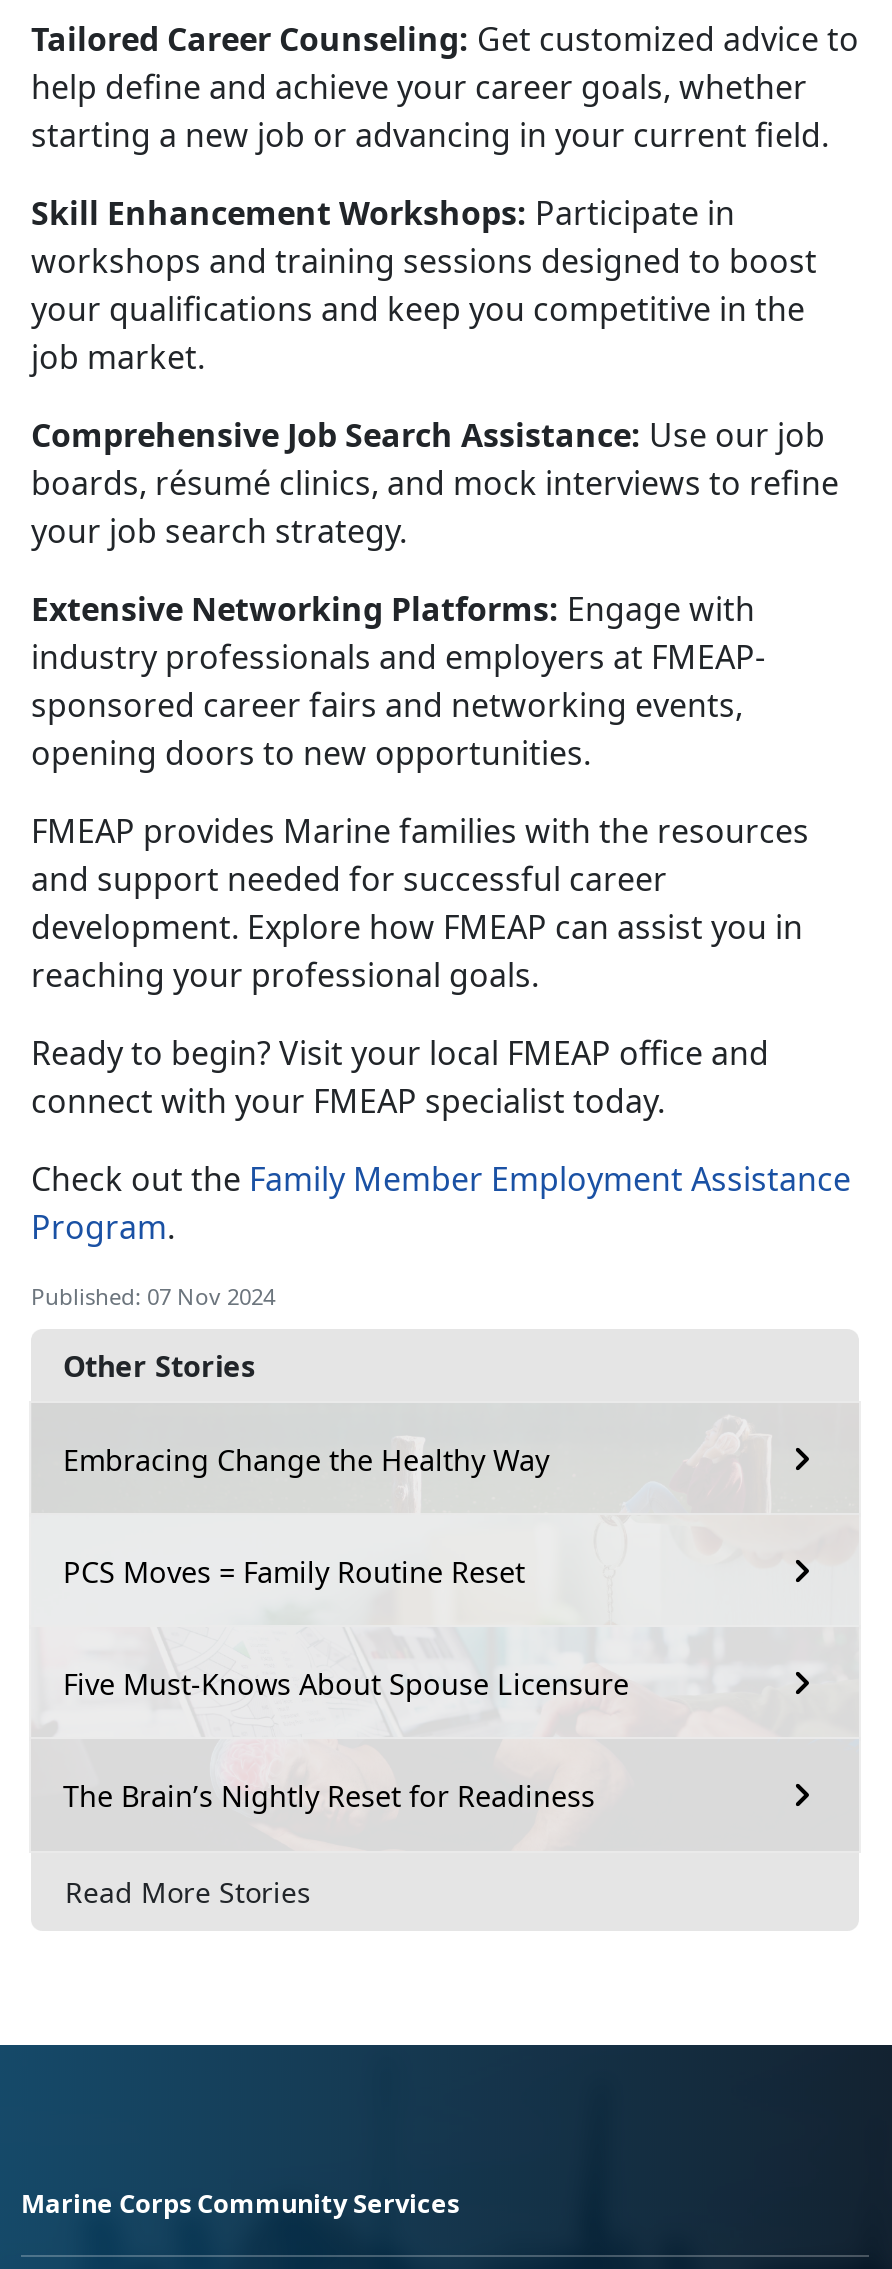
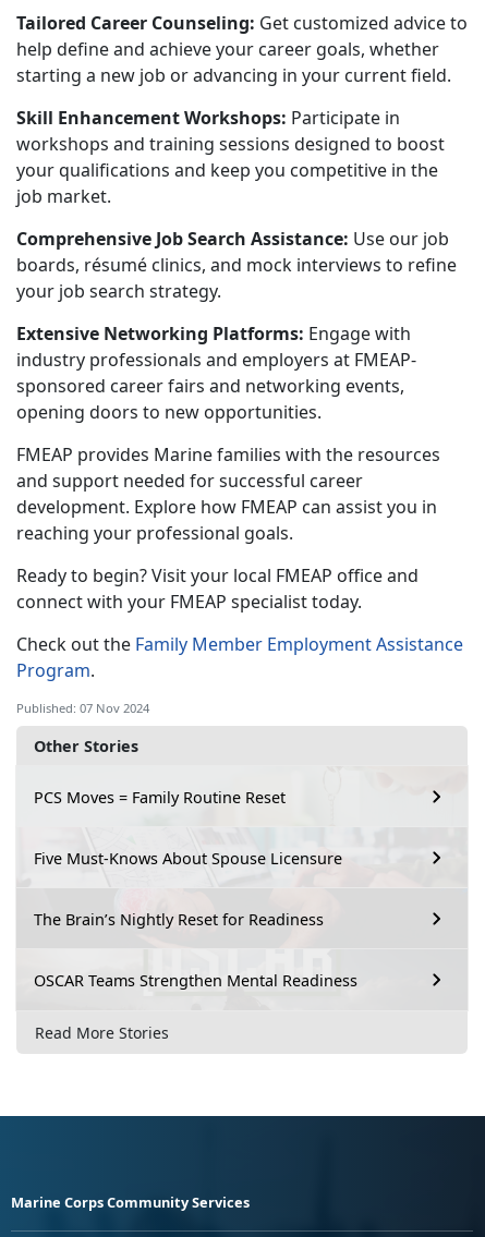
- Embracing Change the Healthy Way

moved up: PCS Moves = Family Routine Reset | Five Must-Knows About Spouse Licensure | The Brain’s Nightly Reset for Readiness

+ OSCAR Teams Strengthen Mental Readiness
